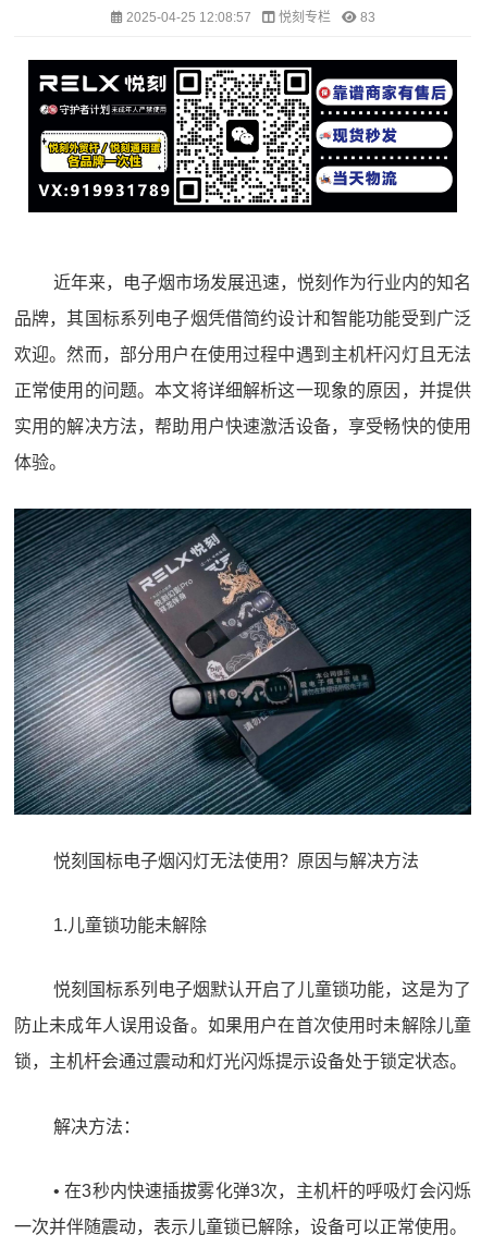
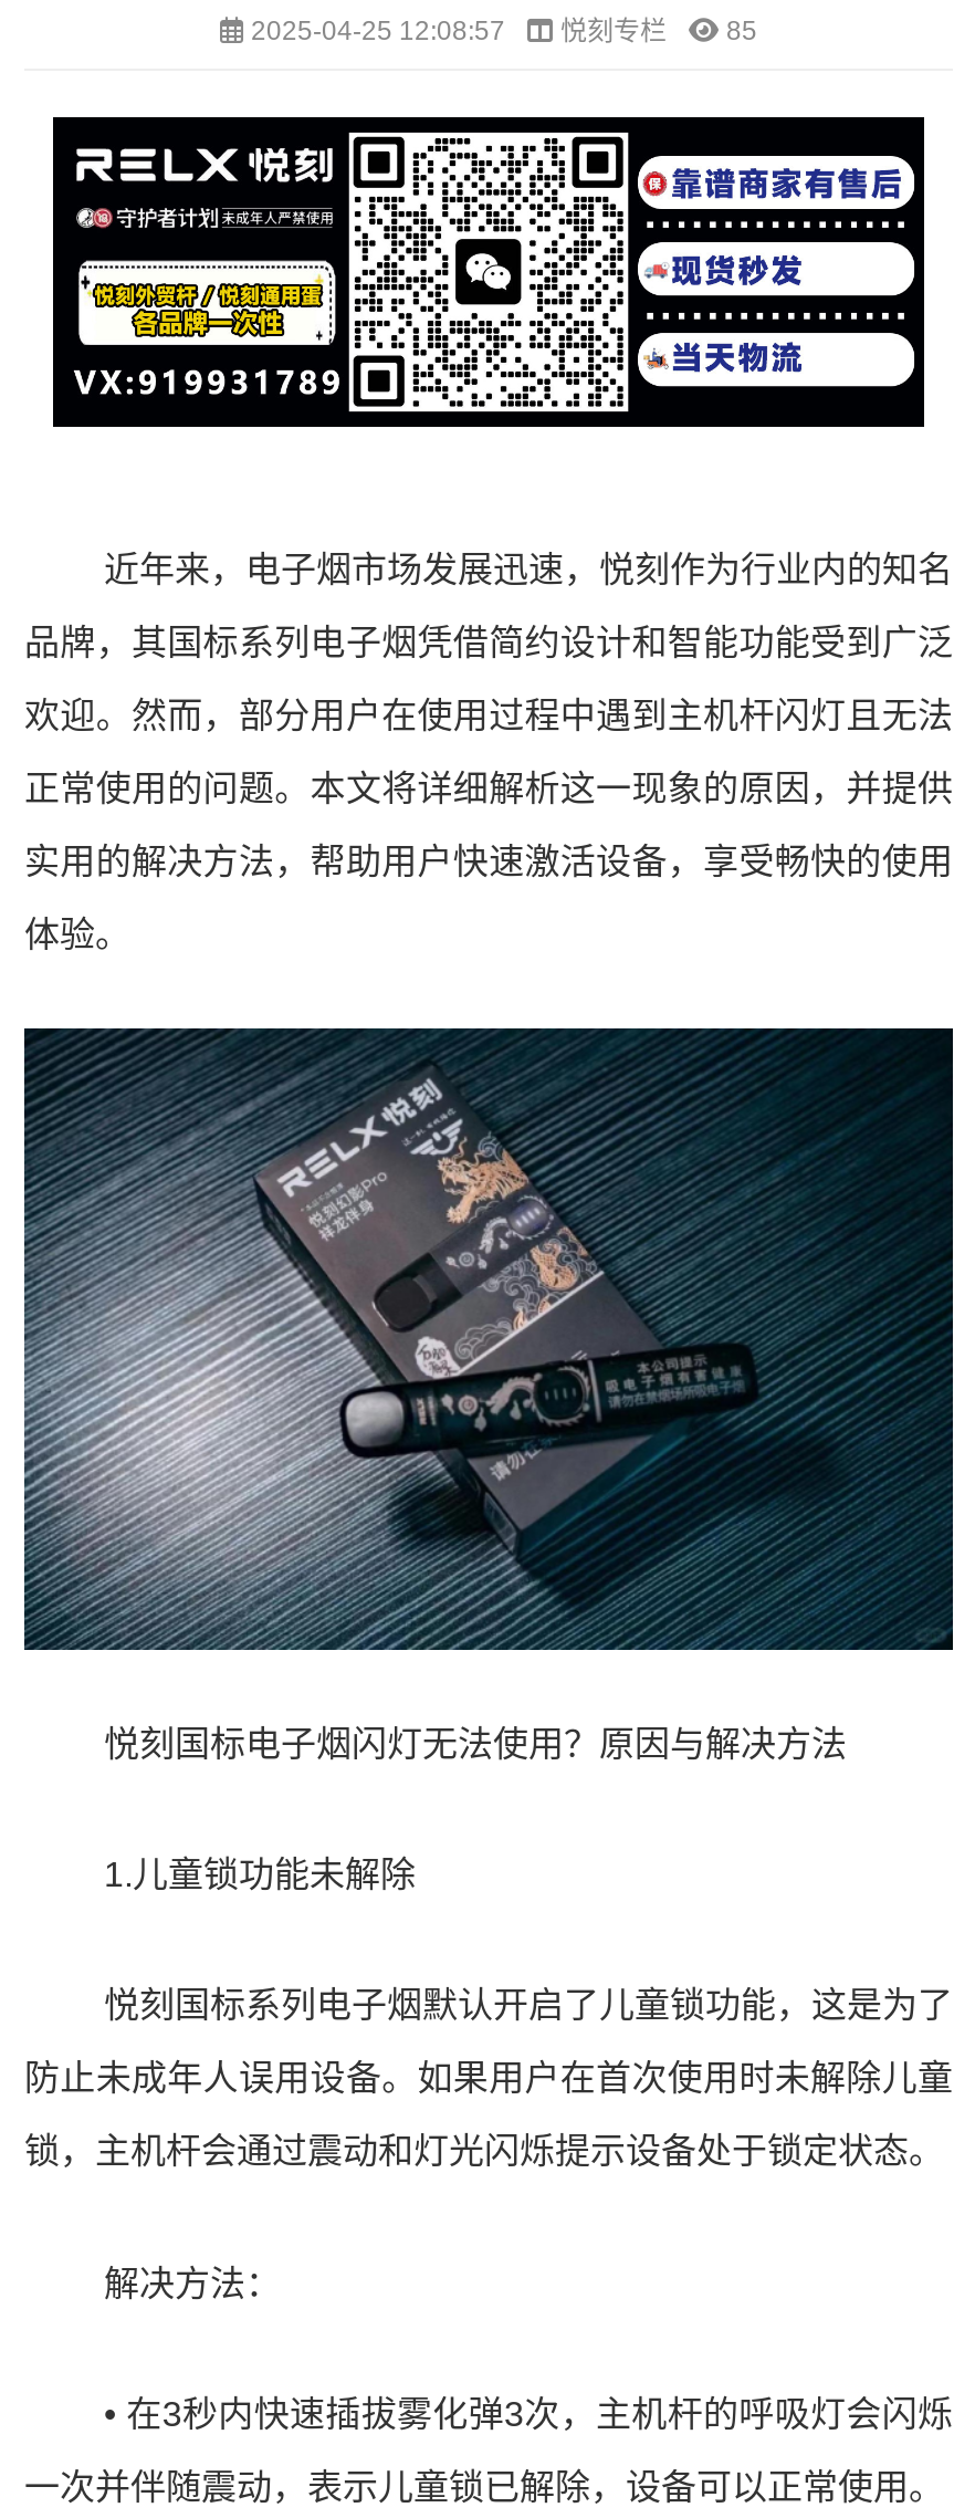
- 2025-04-25 12:08:57 悦刻专栏 83
+ 2025-04-25 12:08:57 悦刻专栏 85
